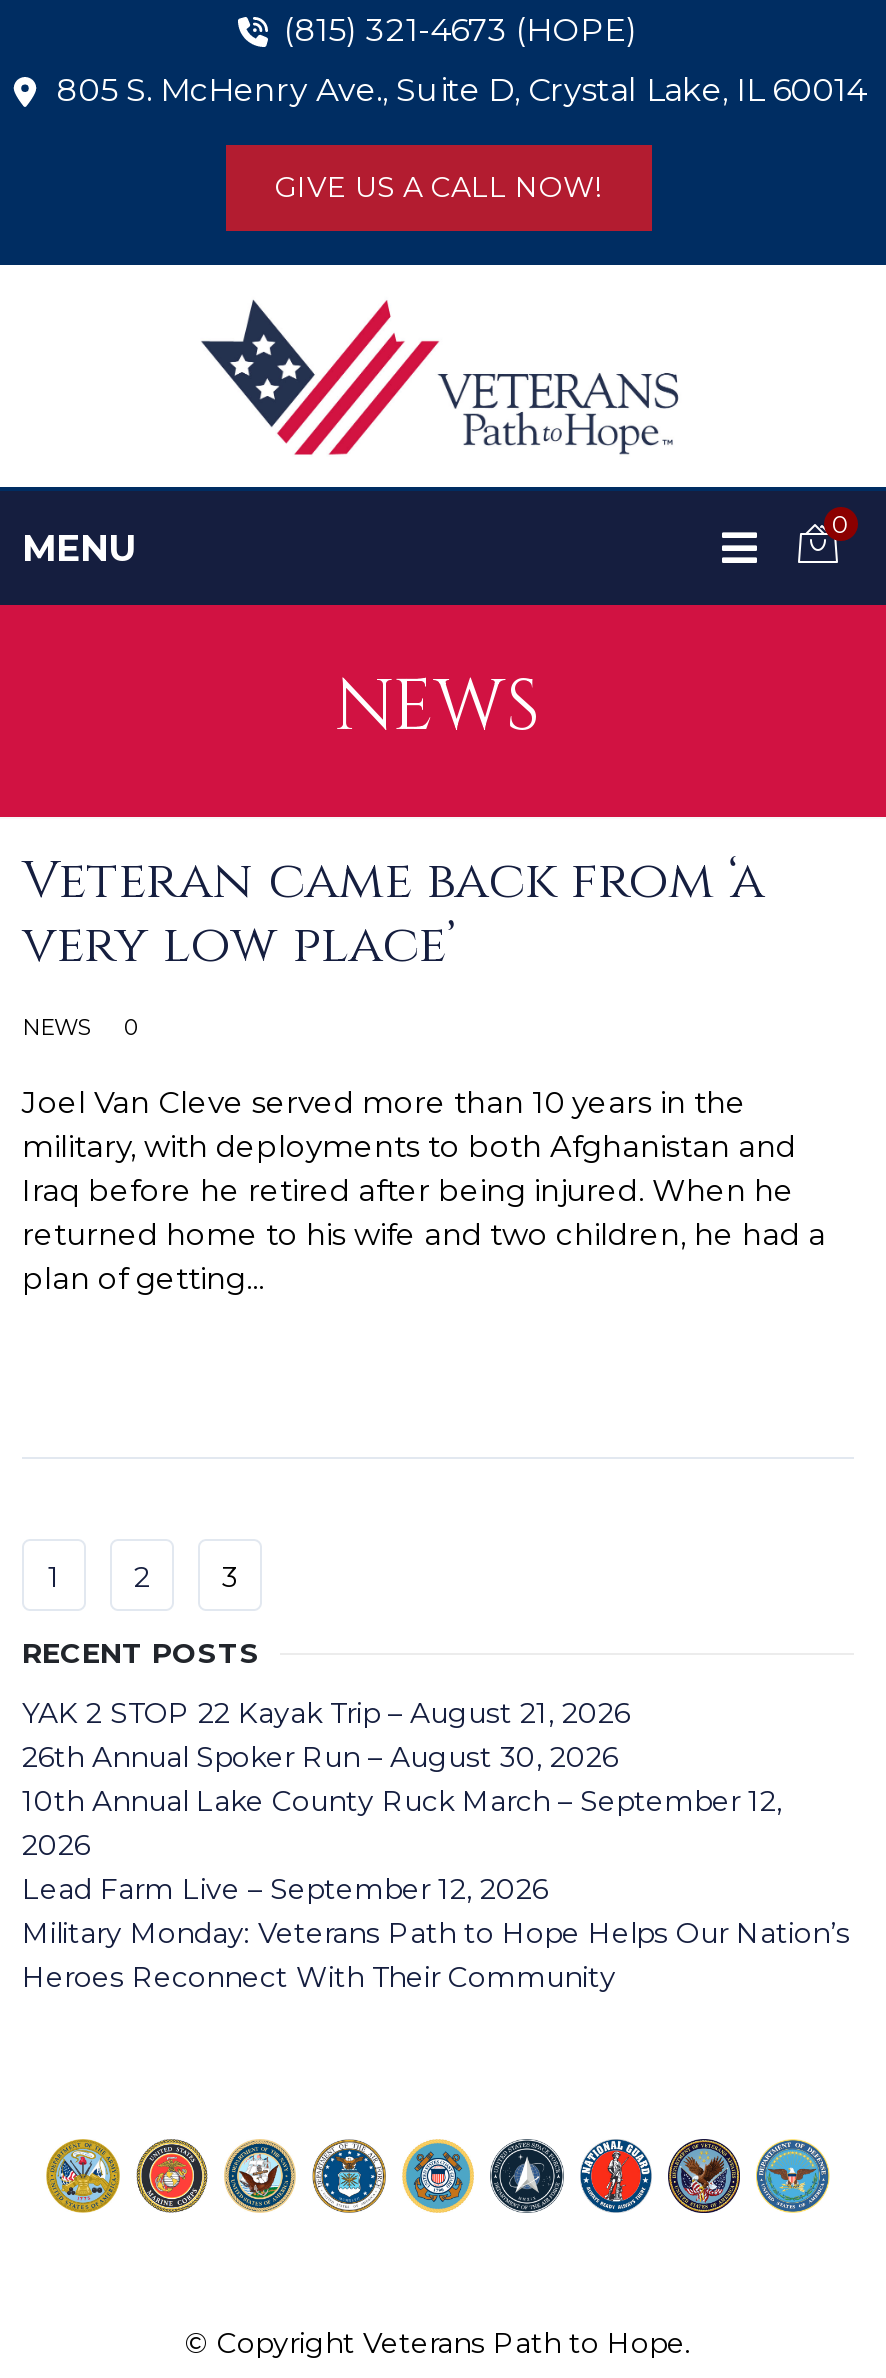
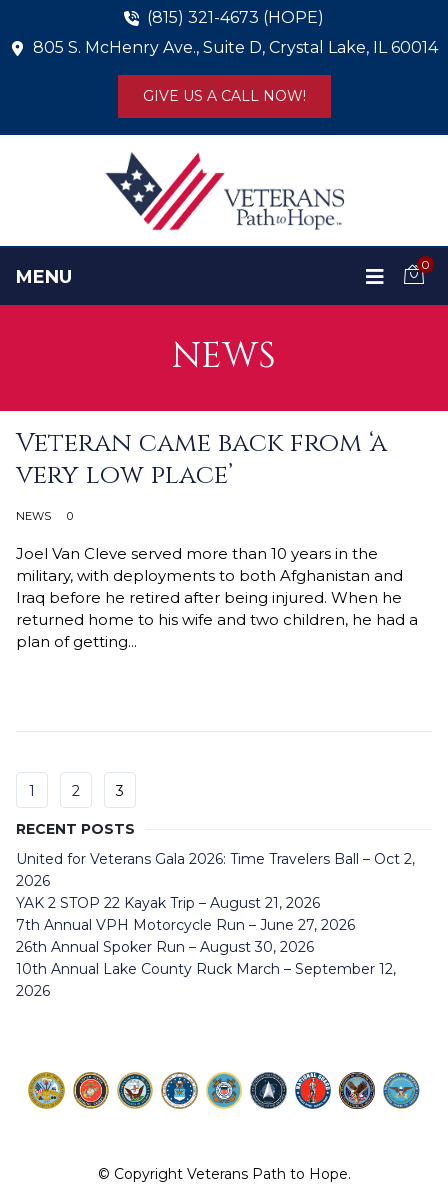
+ United for Veterans Gala 2026: Time Travelers Ball – Oct 2,
+ 2026

moved down: YAK 2 STOP 22 Kayak Trip – August 21, 2026

+ 7th Annual VPH Motorcycle Run – June 27, 2026

moved down: 26th Annual Spoker Run – August 30, 2026 | 10th Annual Lake County Ruck March – September 12, | 2026

- Lead Farm Live – September 12, 2026
- Military Monday: Veterans Path to Hope Helps Our Nation’s
- Heroes Reconnect With Their Community
